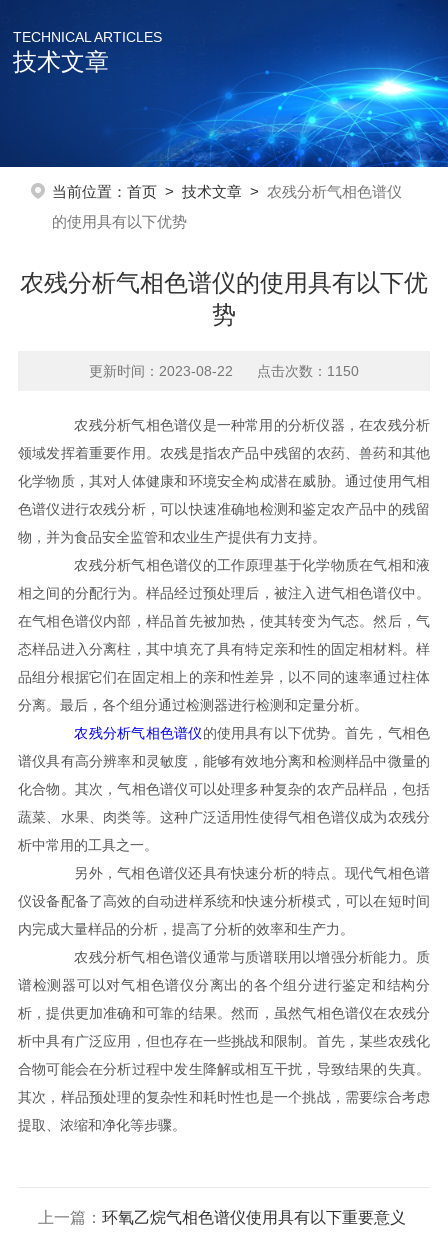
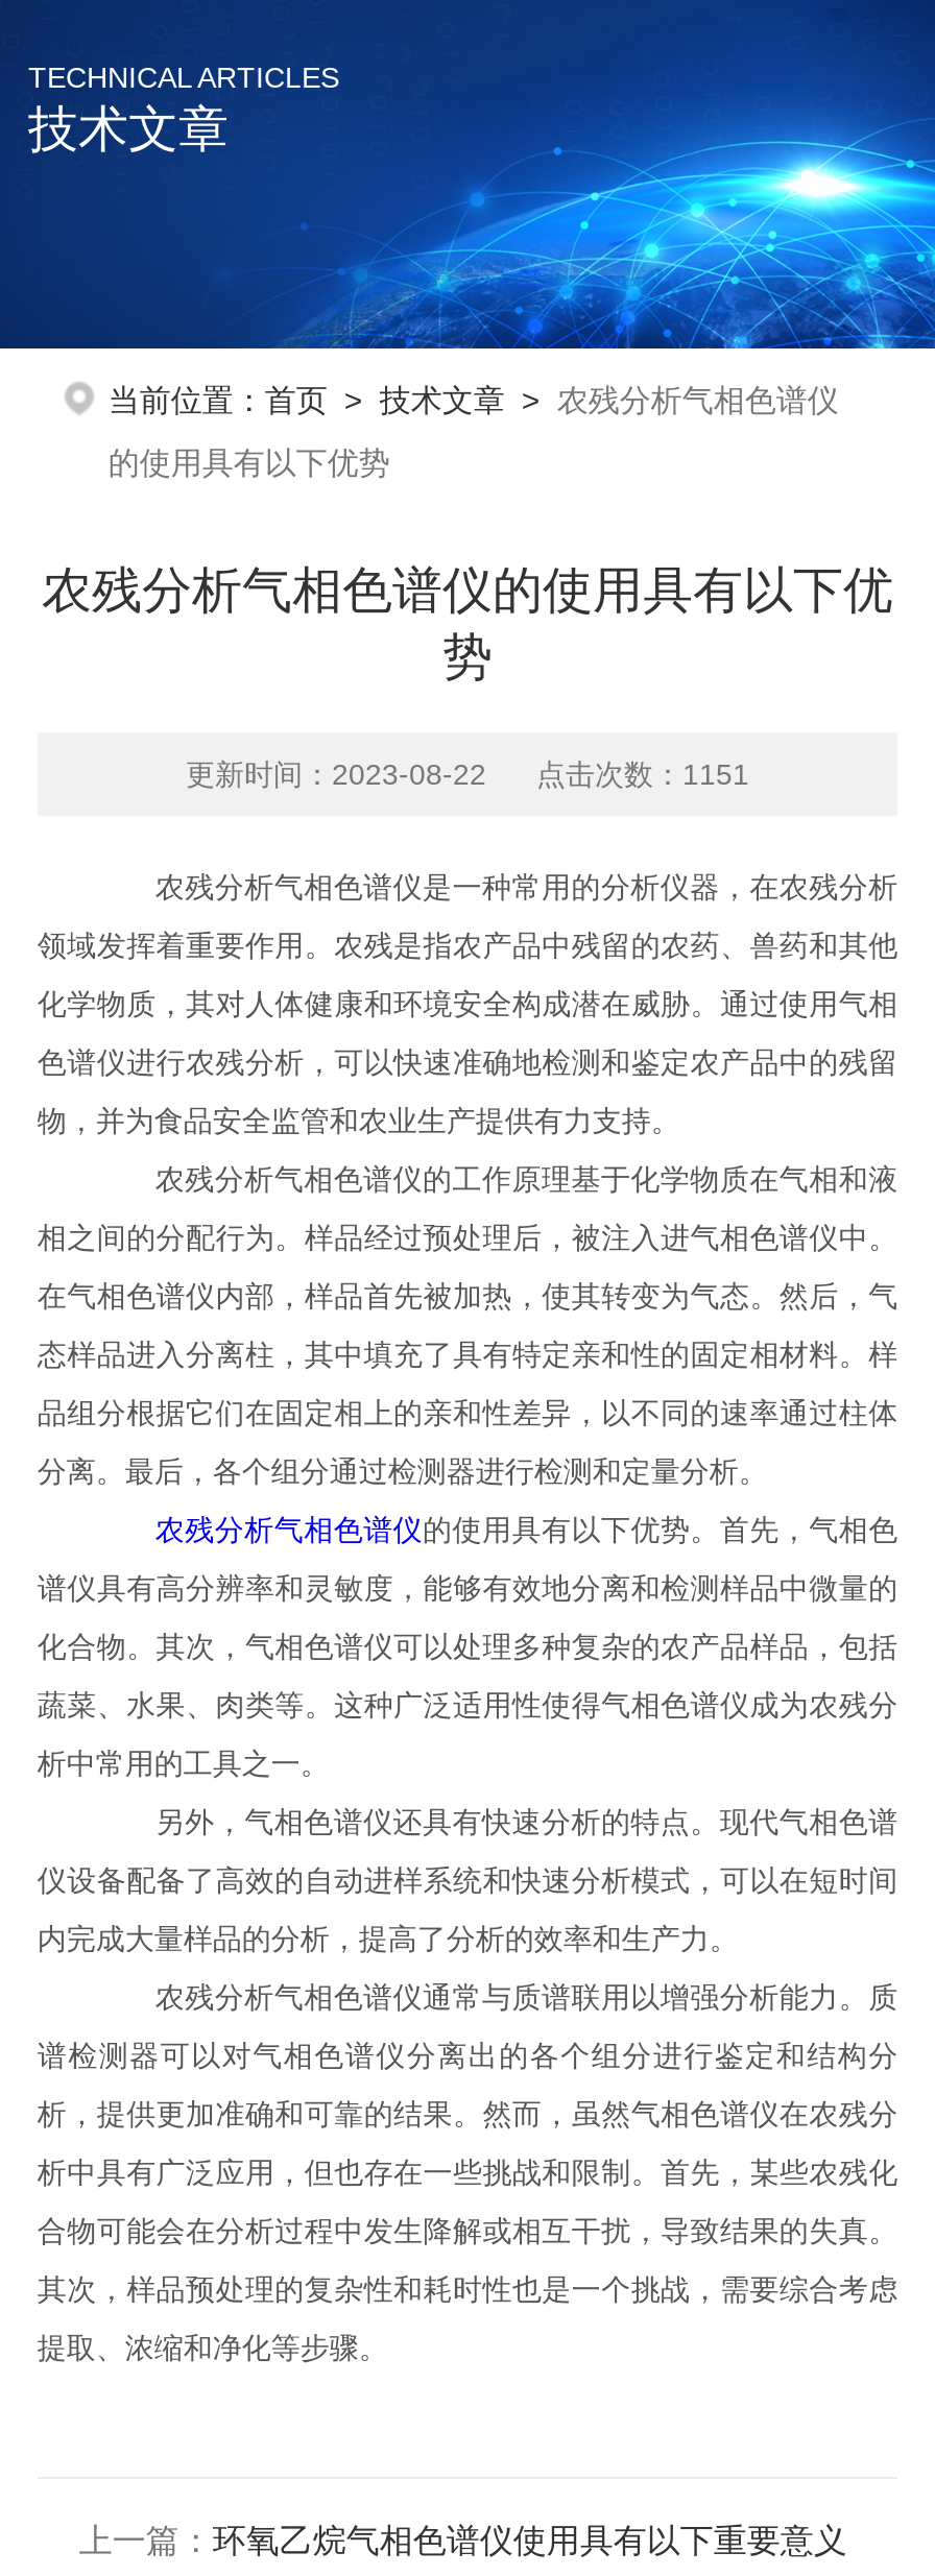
- 更新时间：2023-08-22 点击次数：1150
+ 更新时间：2023-08-22 点击次数：1151
